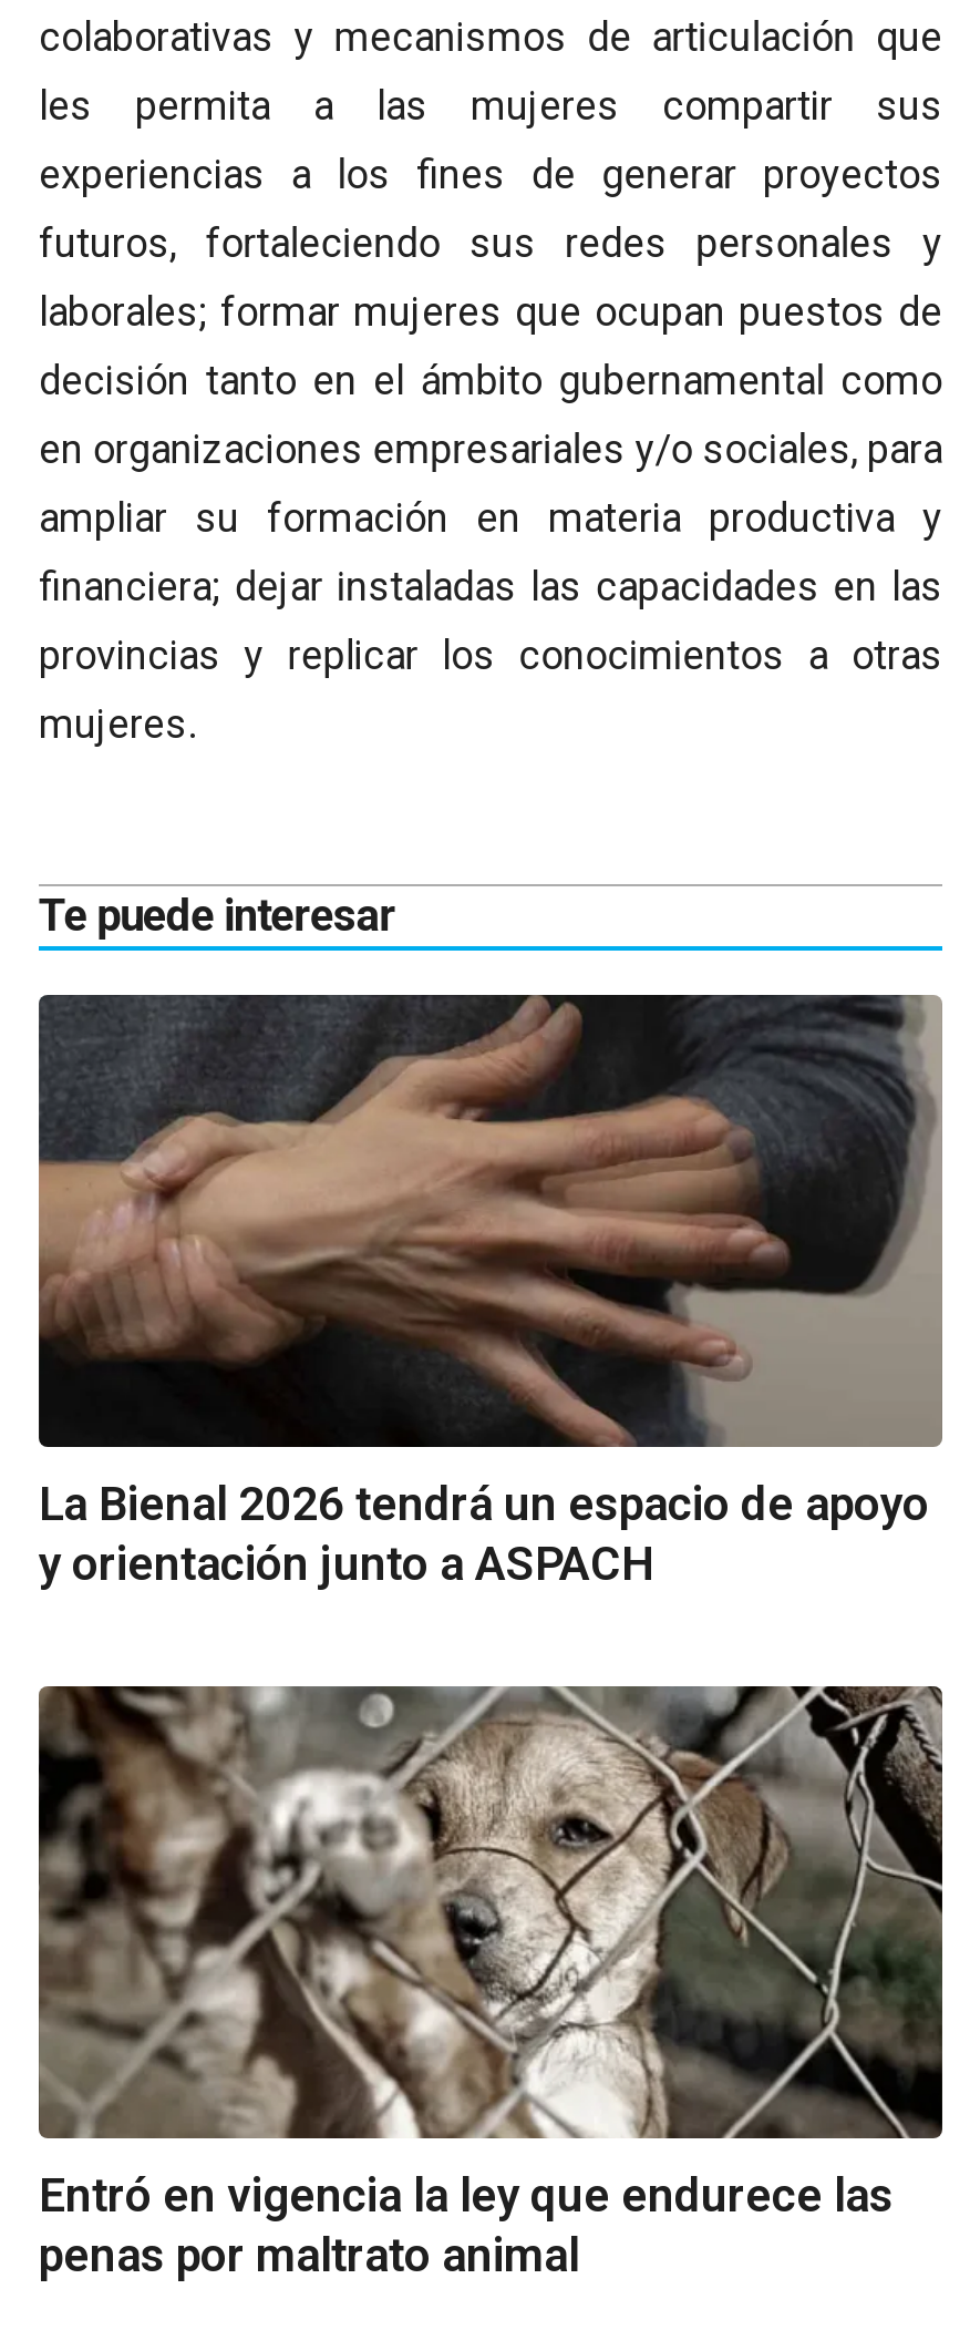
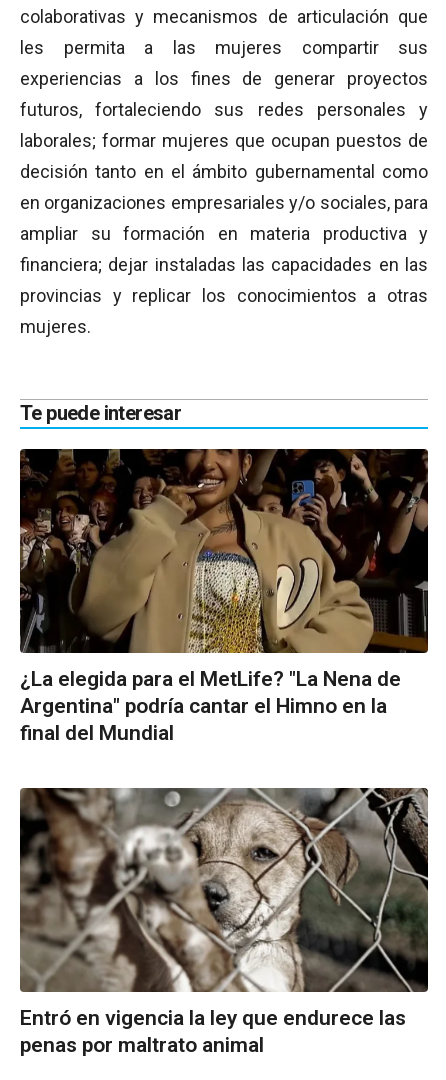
- [image]
- La Bienal 2026 tendrá un espacio de apoyo
- y orientación junto a ASPACH
+ [image]
+ ¿La elegida para el MetLife? "La Nena de
+ Argentina" podría cantar el Himno en la
+ final del Mundial
